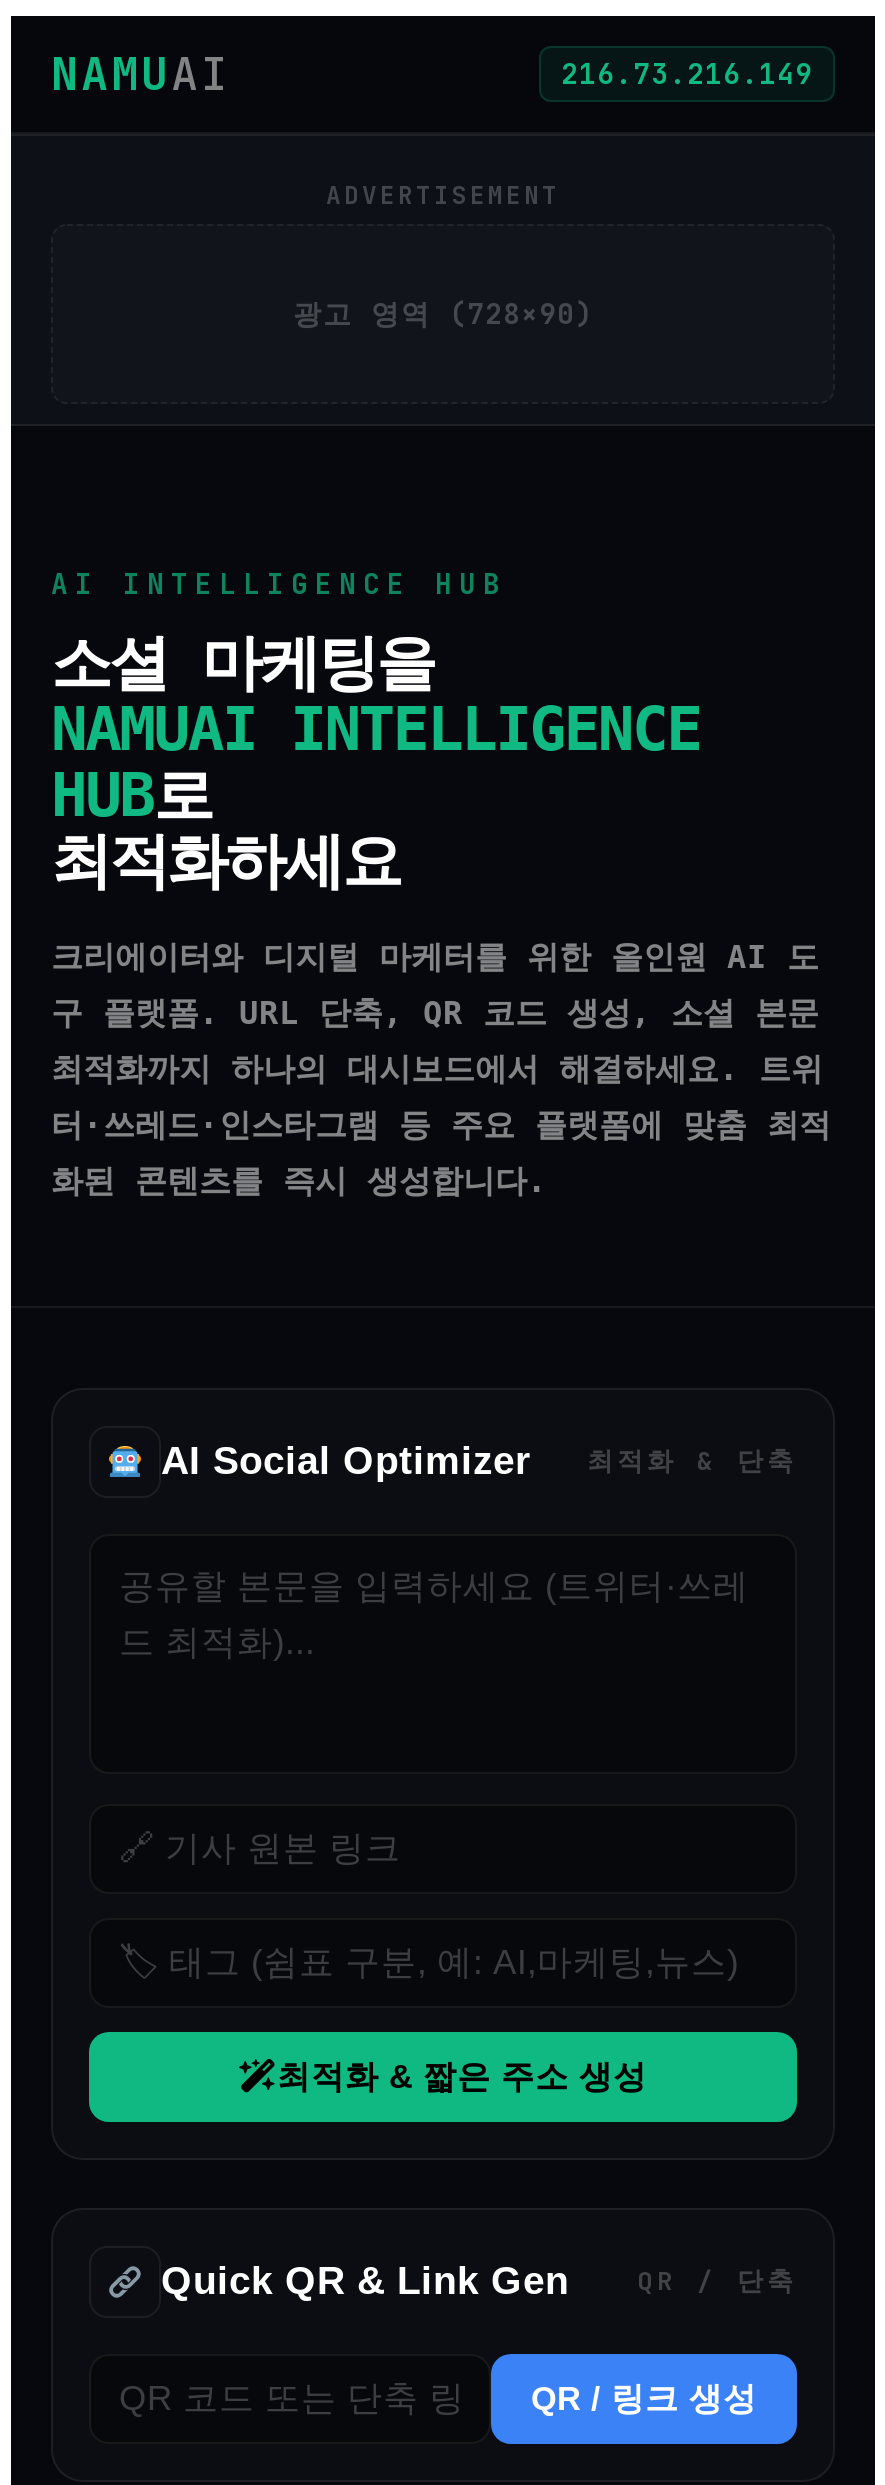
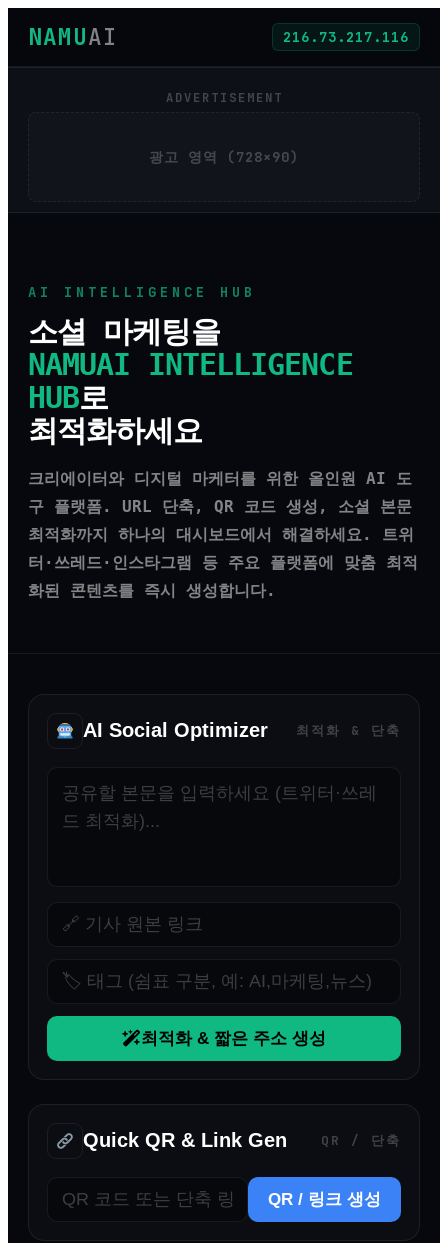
- 216.73.216.149
+ 216.73.217.116
